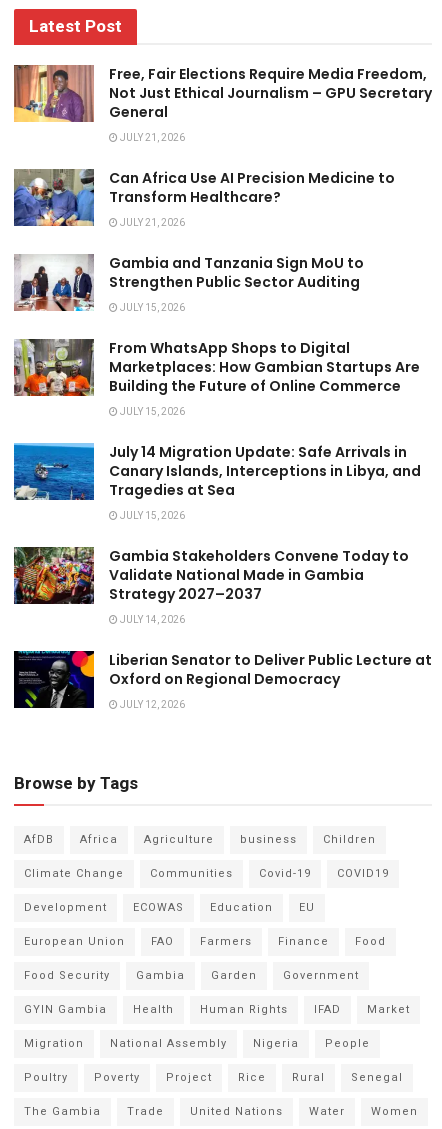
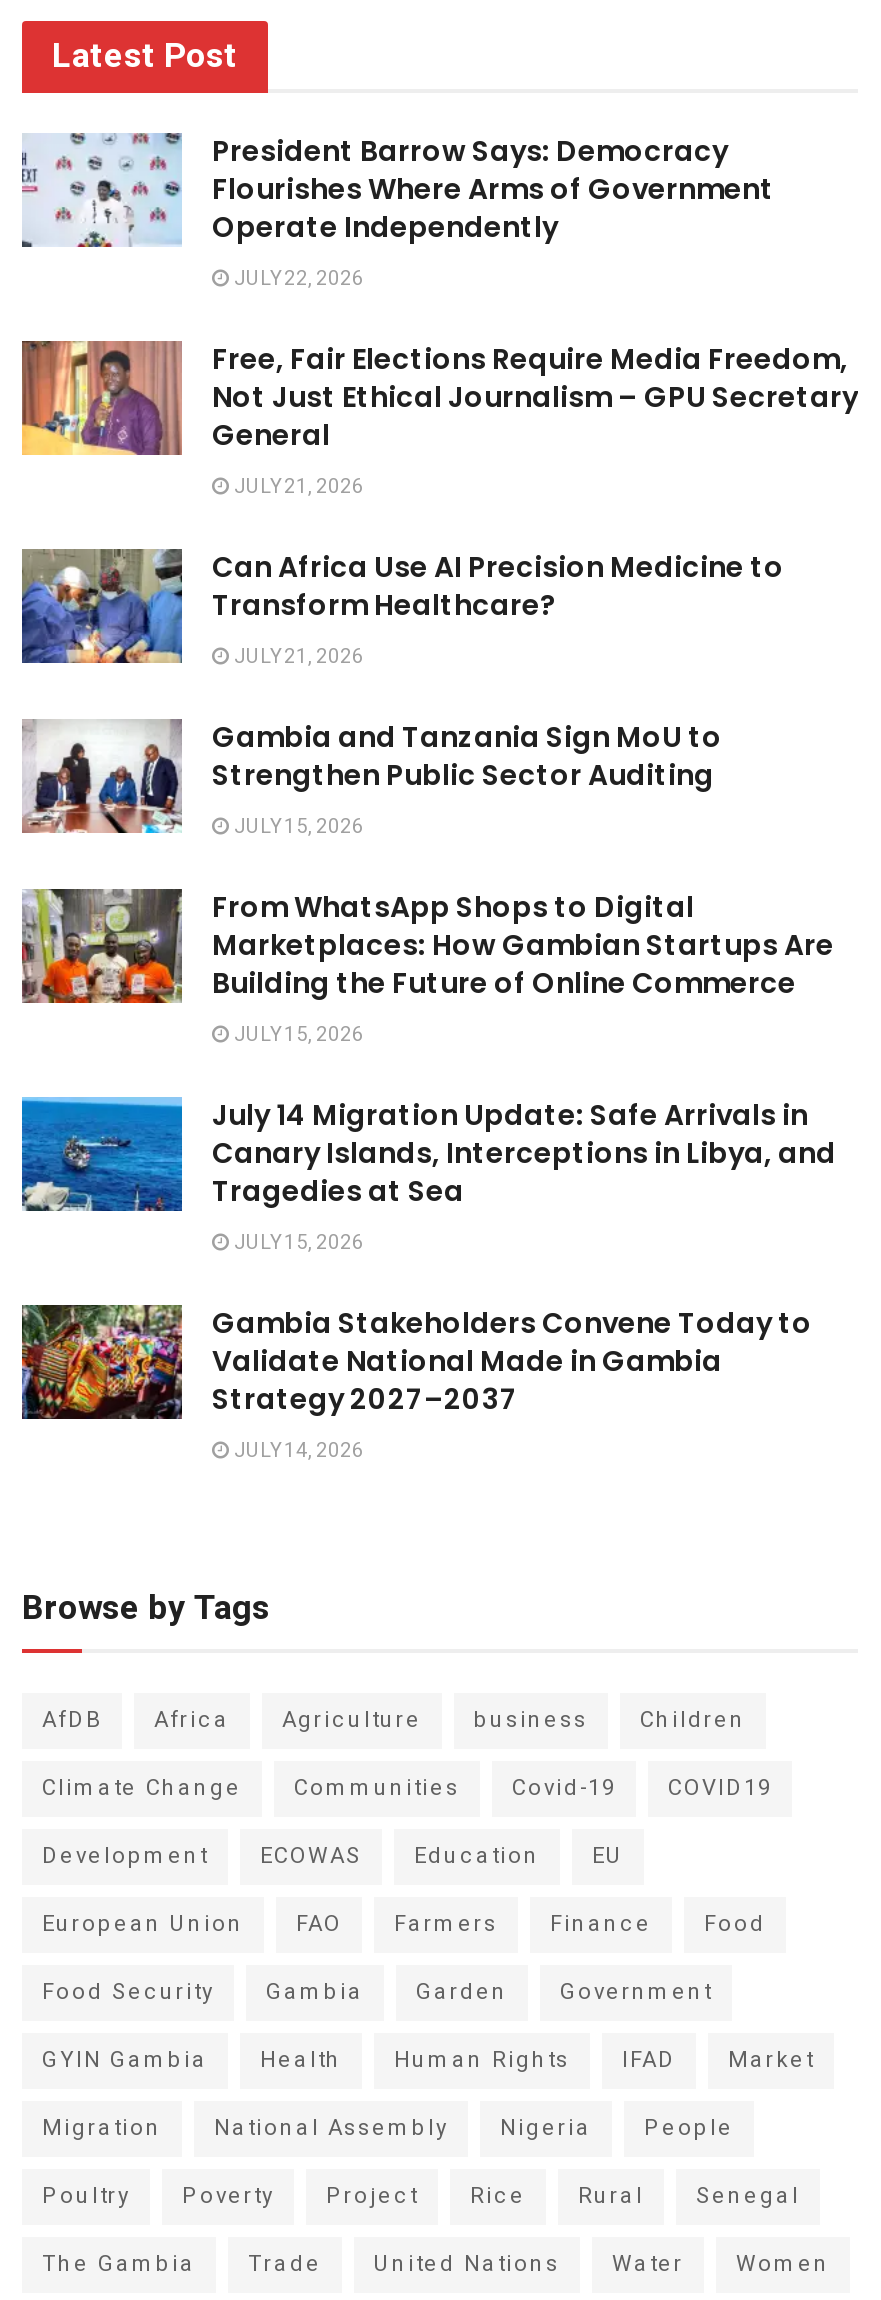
+ [image]
+ President Barrow Says: Democracy
+ Flourishes Where Arms of Government
+ Operate Independently
+ JULY 22, 2026

moved down: [image] | Free, Fair Elections Require Media Freedom, | Not Just Ethical Journalism – GPU Secretary | ... | Strategy 2027–2037 | JULY 14, 2026

- [image]
- Liberian Senator to Deliver Public Lecture at
- Oxford on Regional Democracy
- JULY 12, 2026
